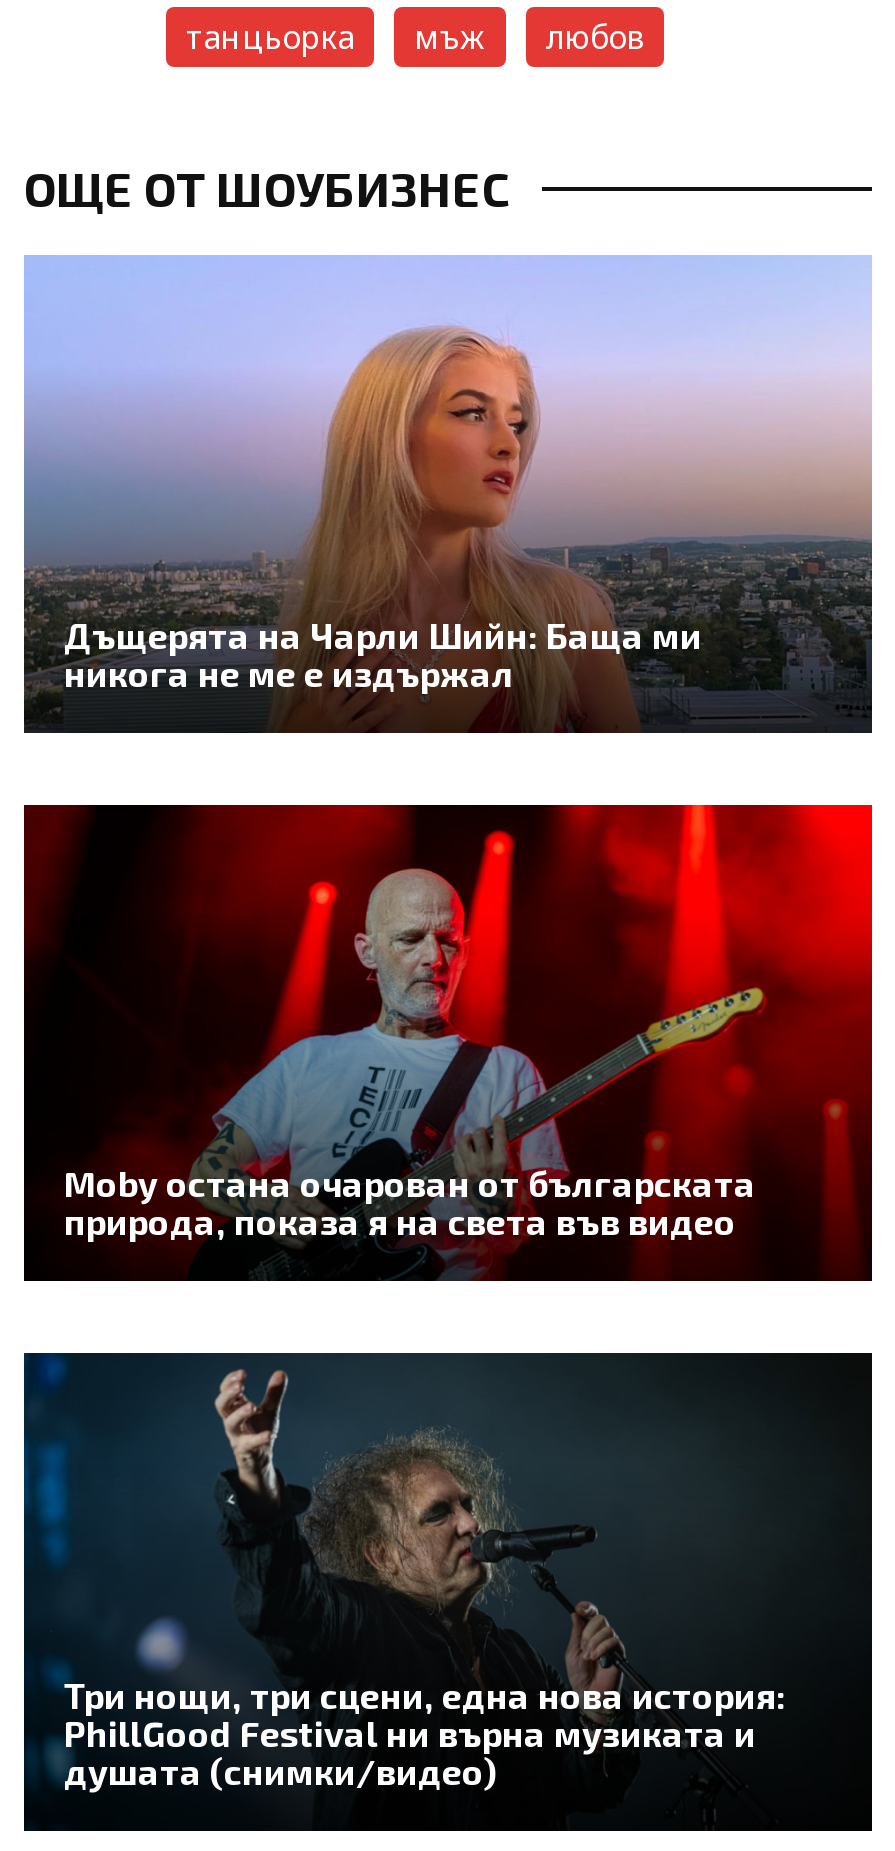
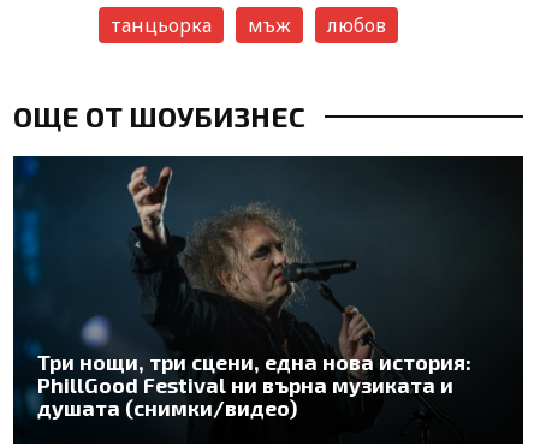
- [image]
- Дъщерята на Чарли Шийн: Баща ми
- никога не ме е издържал

- [image]
- Moby остана очарован от българската
- природа, показа я на света във видео
